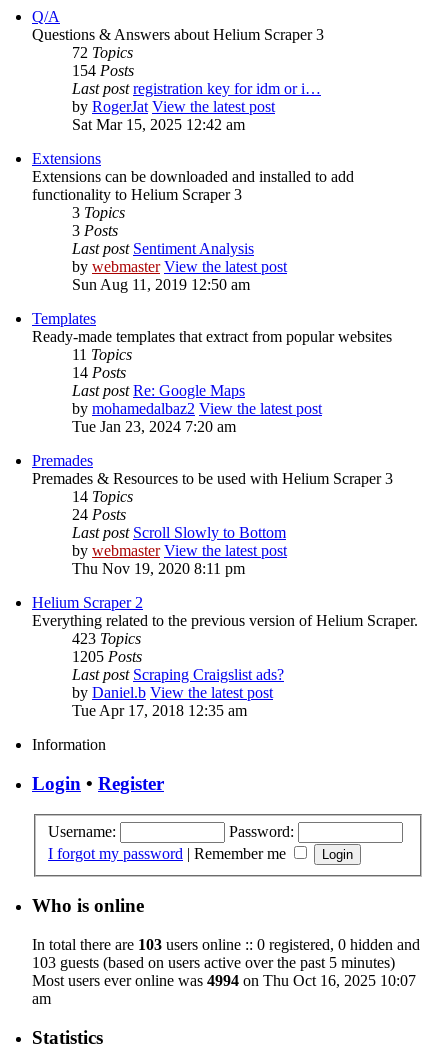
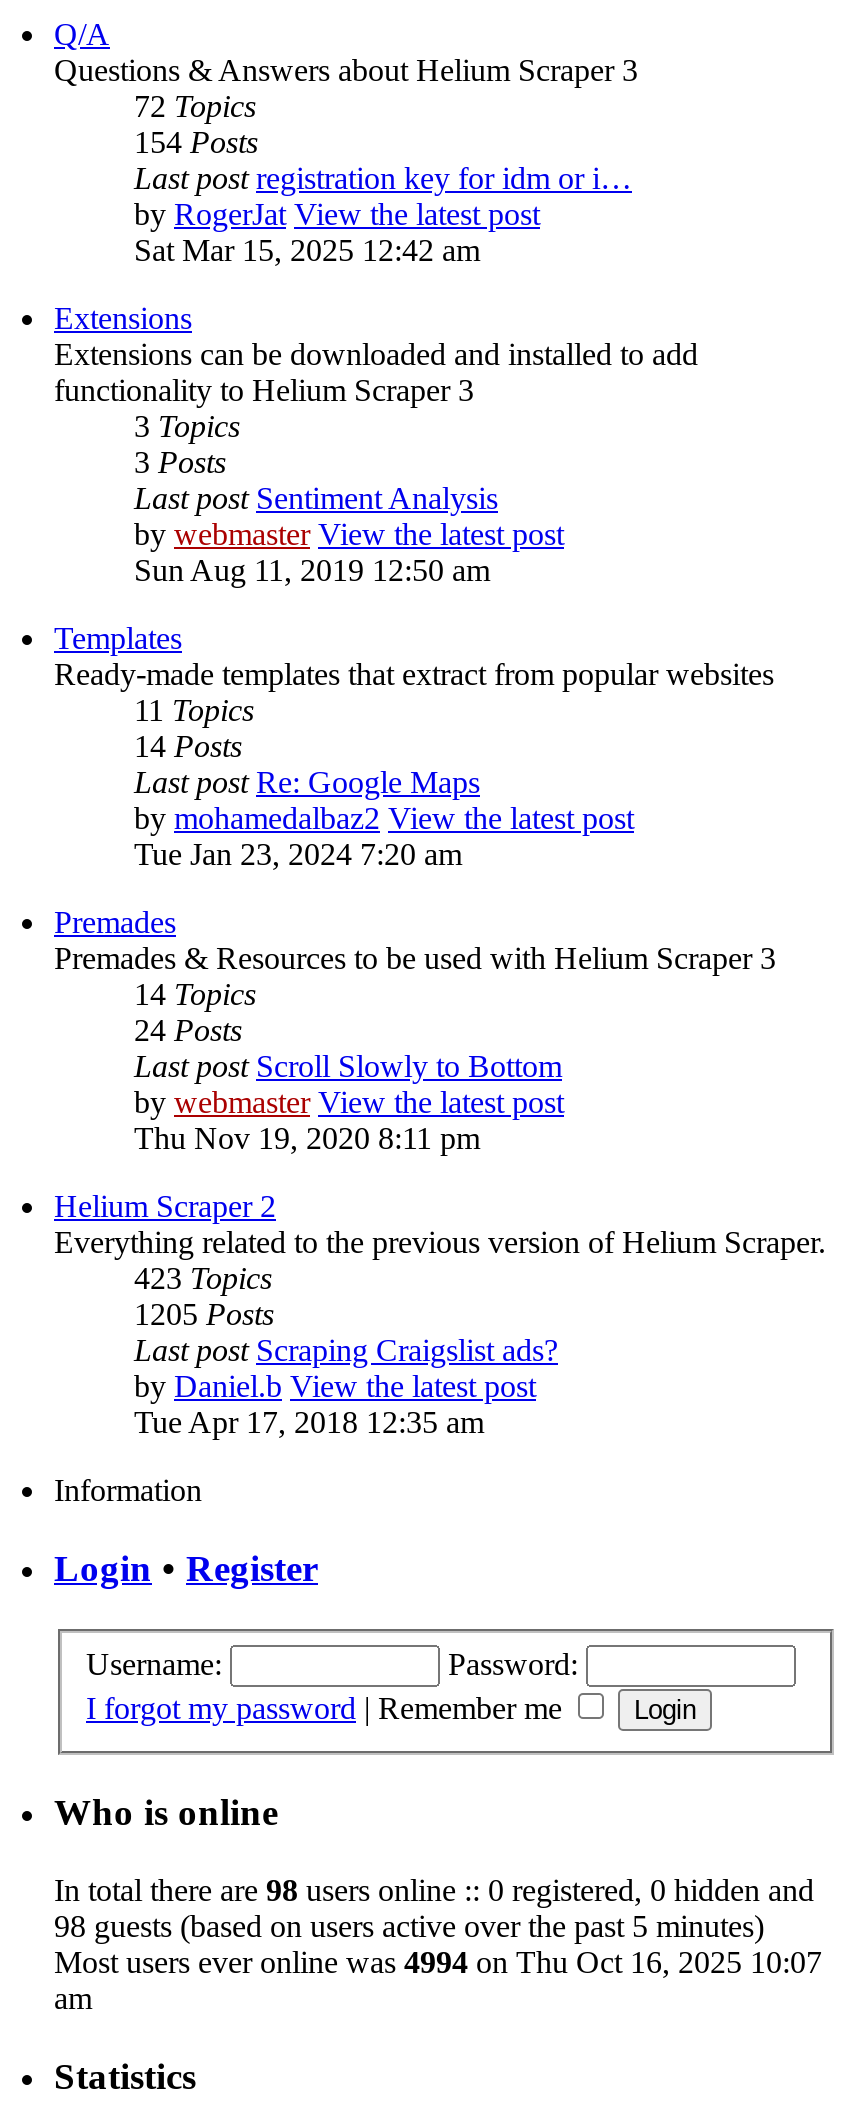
- In total there are 103 users online :: 0 registered, 0 hidden and
+ In total there are 98 users online :: 0 registered, 0 hidden and

- 103 guests (based on users active over the past 5 minutes)
+ 98 guests (based on users active over the past 5 minutes)
